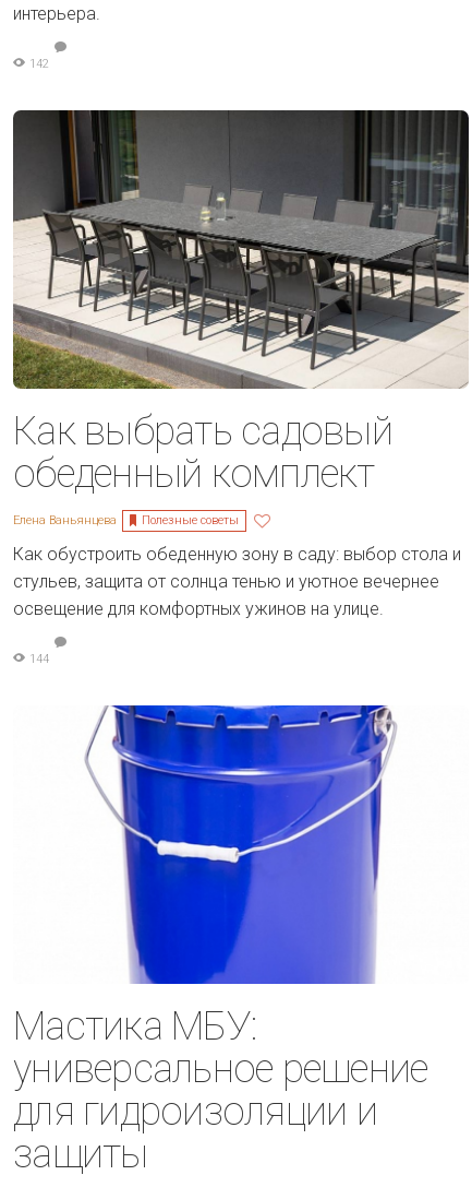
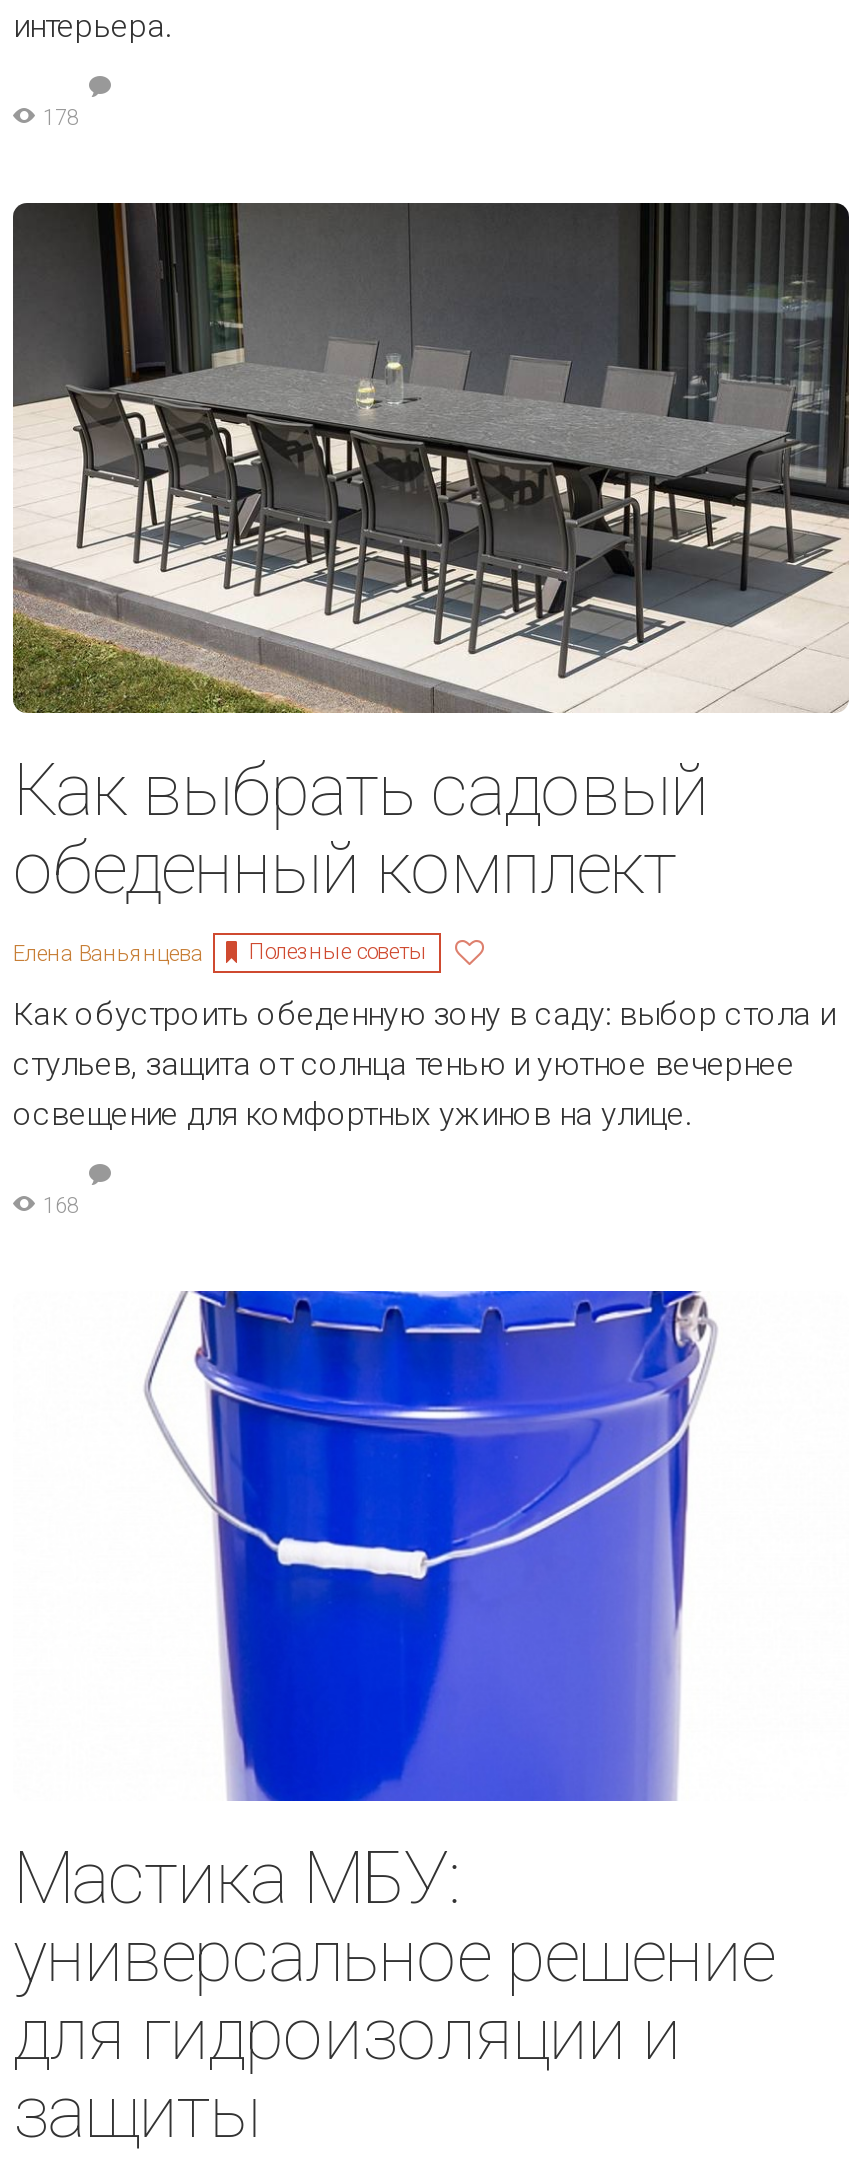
- 142
+ 178

- 144
+ 168
